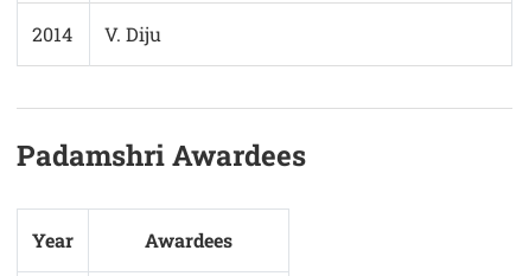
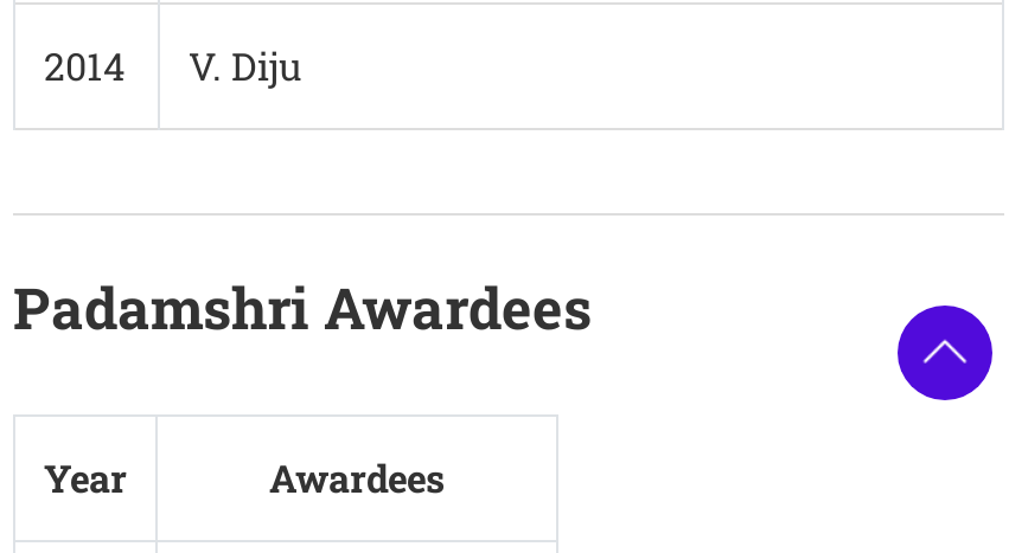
+ [image]
